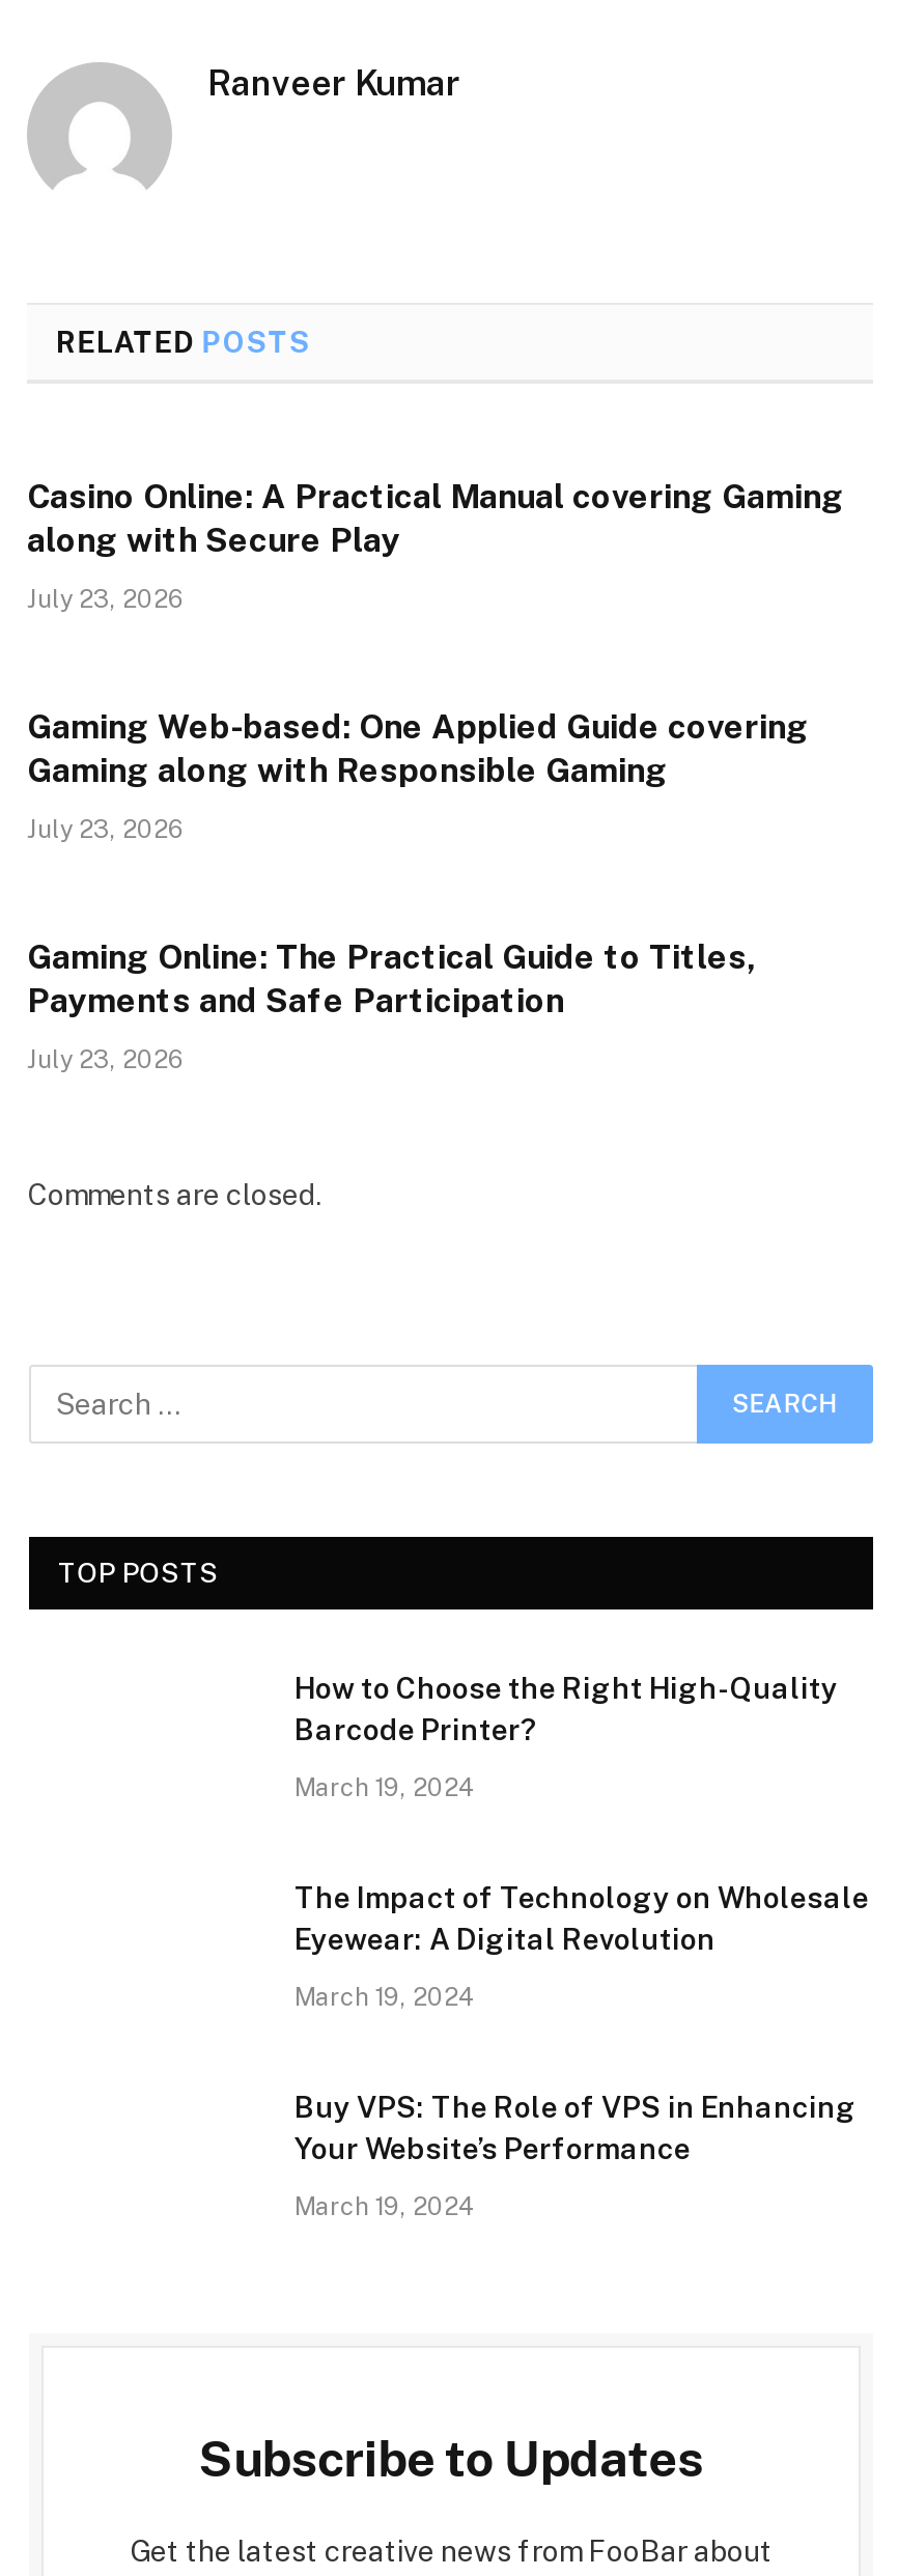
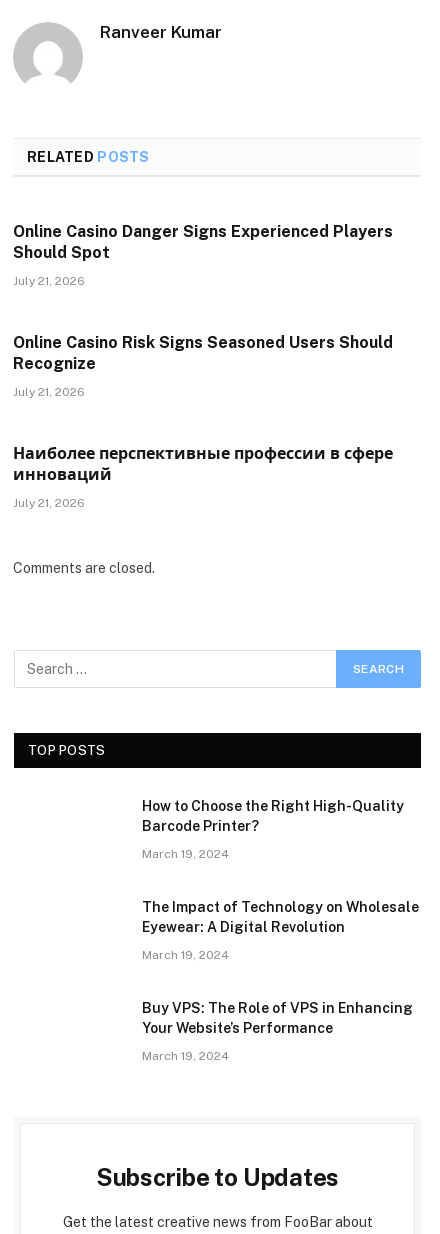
- Casino Online: A Practical Manual covering Gaming
- along with Secure Play
+ Online Casino Danger Signs Experienced Players
+ Should Spot

- July 23, 2026
+ July 21, 2026

- Gaming Web-based: One Applied Guide covering
- Gaming along with Responsible Gaming
+ Online Casino Risk Signs Seasoned Users Should
+ Recognize

- July 23, 2026
+ July 21, 2026

- Gaming Online: The Practical Guide to Titles,
- Payments and Safe Participation
+ Наиболее перспективные профессии в сфере
+ инноваций

- July 23, 2026
+ July 21, 2026
